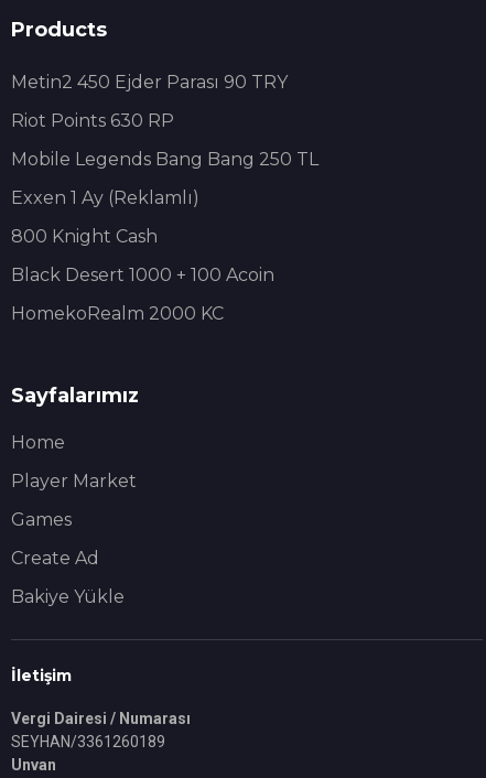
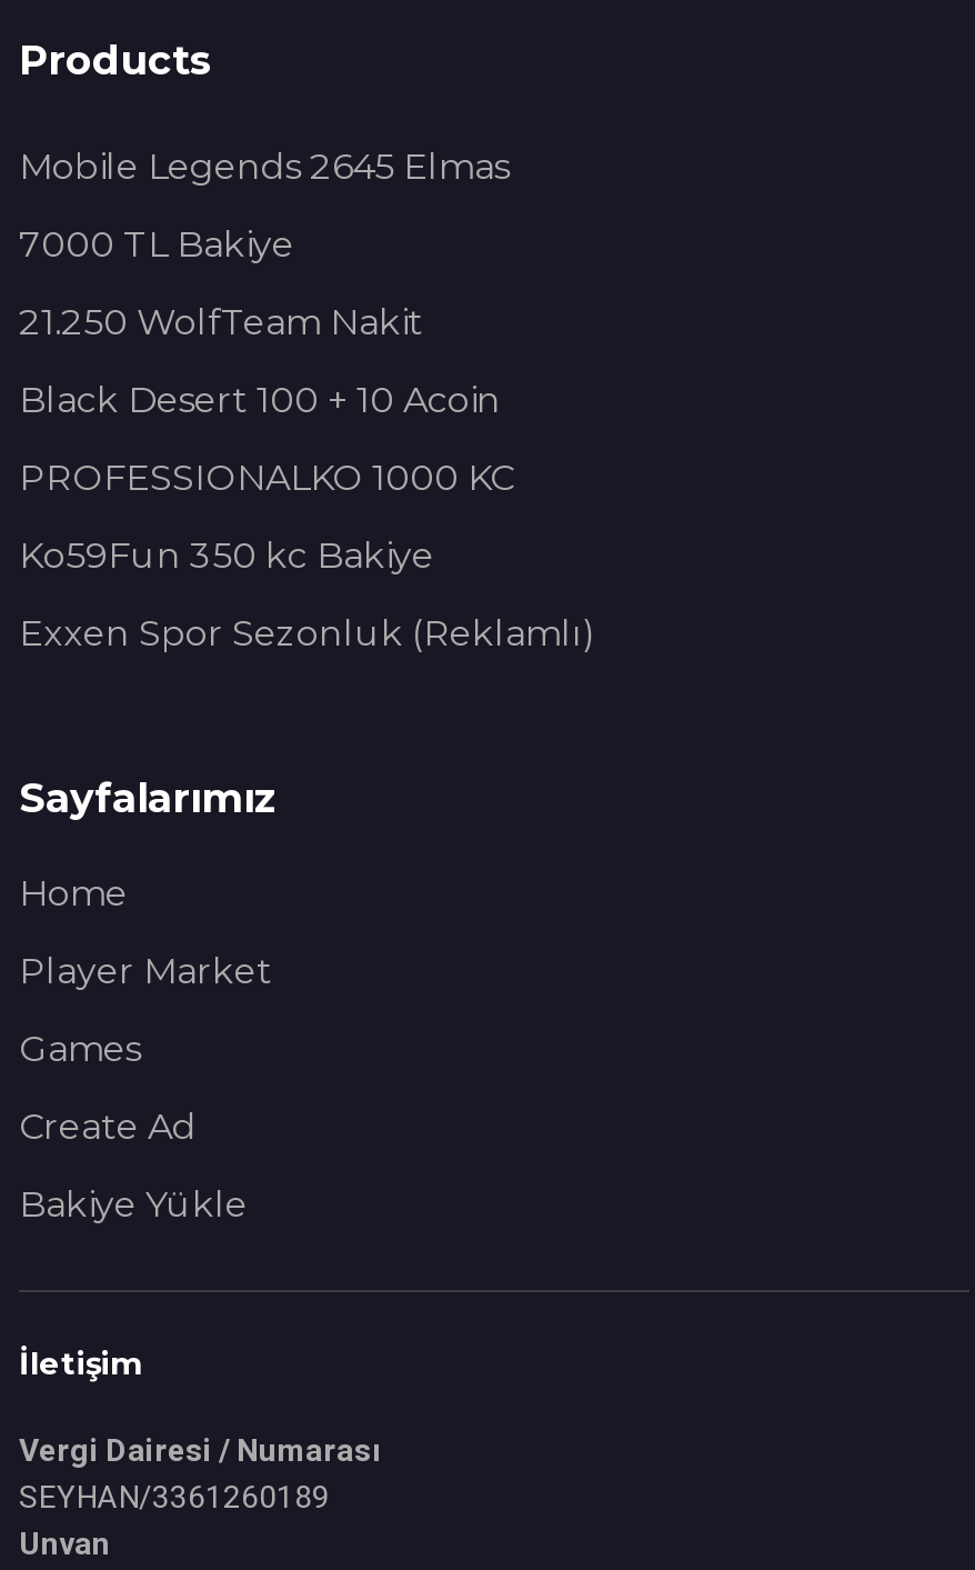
- Metin2 450 Ejder Parası 90 TRY
+ Mobile Legends 2645 Elmas

- Riot Points 630 RP
+ 7000 TL Bakiye

- Mobile Legends Bang Bang 250 TL
+ 21.250 WolfTeam Nakit

- Exxen 1 Ay (Reklamlı)
+ Black Desert 100 + 10 Acoin

- 800 Knight Cash
+ PROFESSIONALKO 1000 KC

- Black Desert 1000 + 100 Acoin
+ Ko59Fun 350 kc Bakiye

- HomekoRealm 2000 KC
+ Exxen Spor Sezonluk (Reklamlı)
